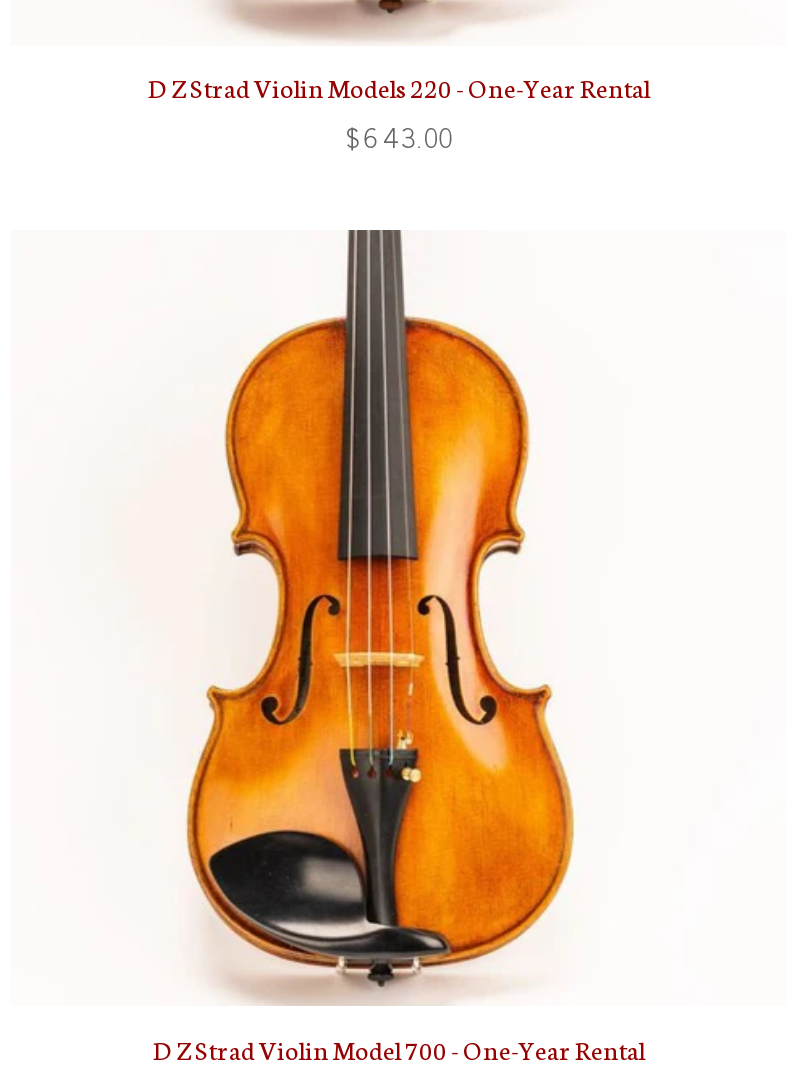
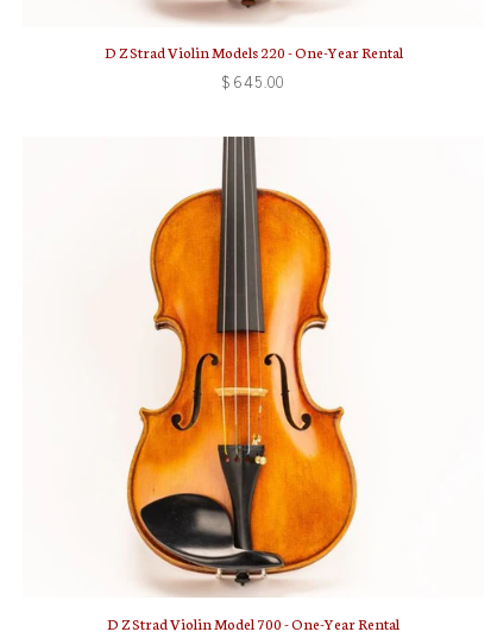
- $643.00
+ $645.00
